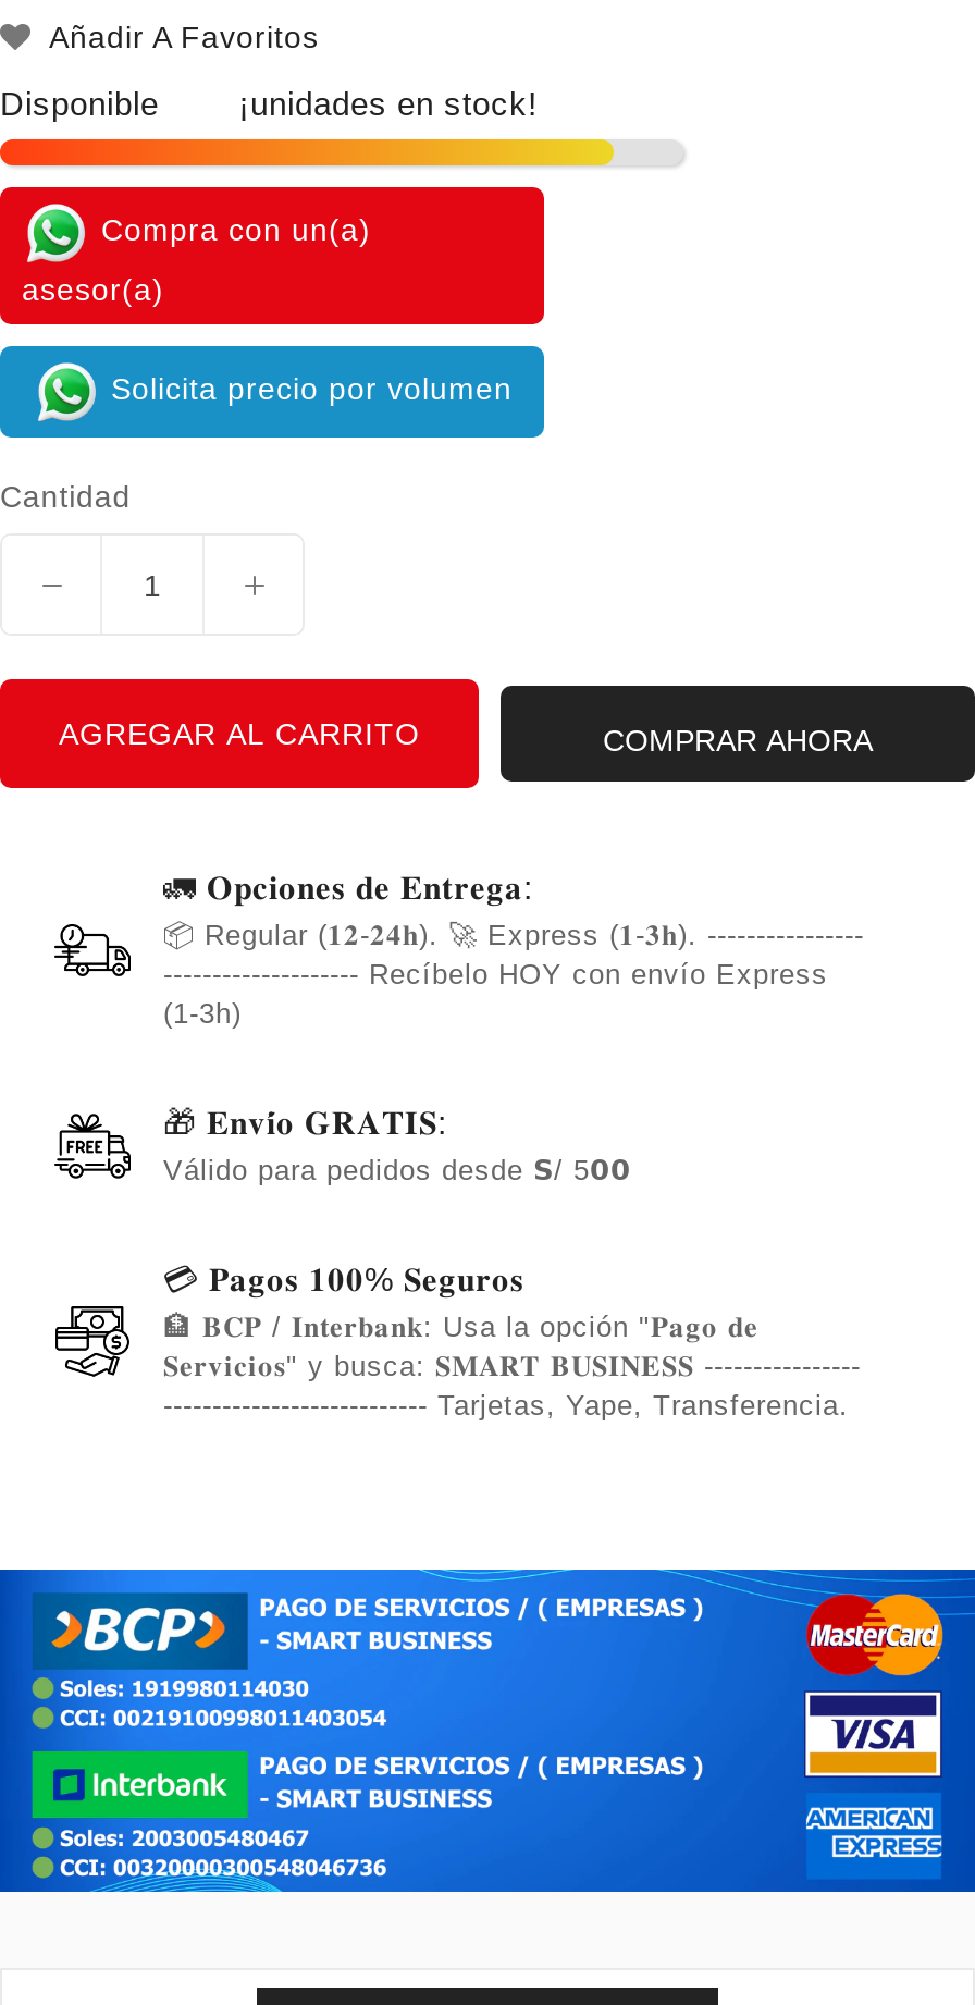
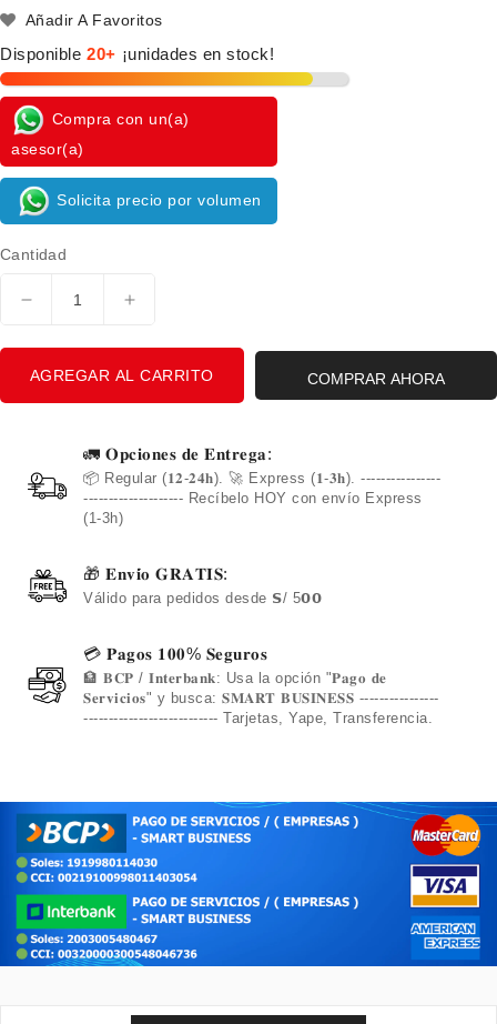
- Disponible
- ¡unidades en stock!
+ Disponible 20+ ¡unidades en stock!
